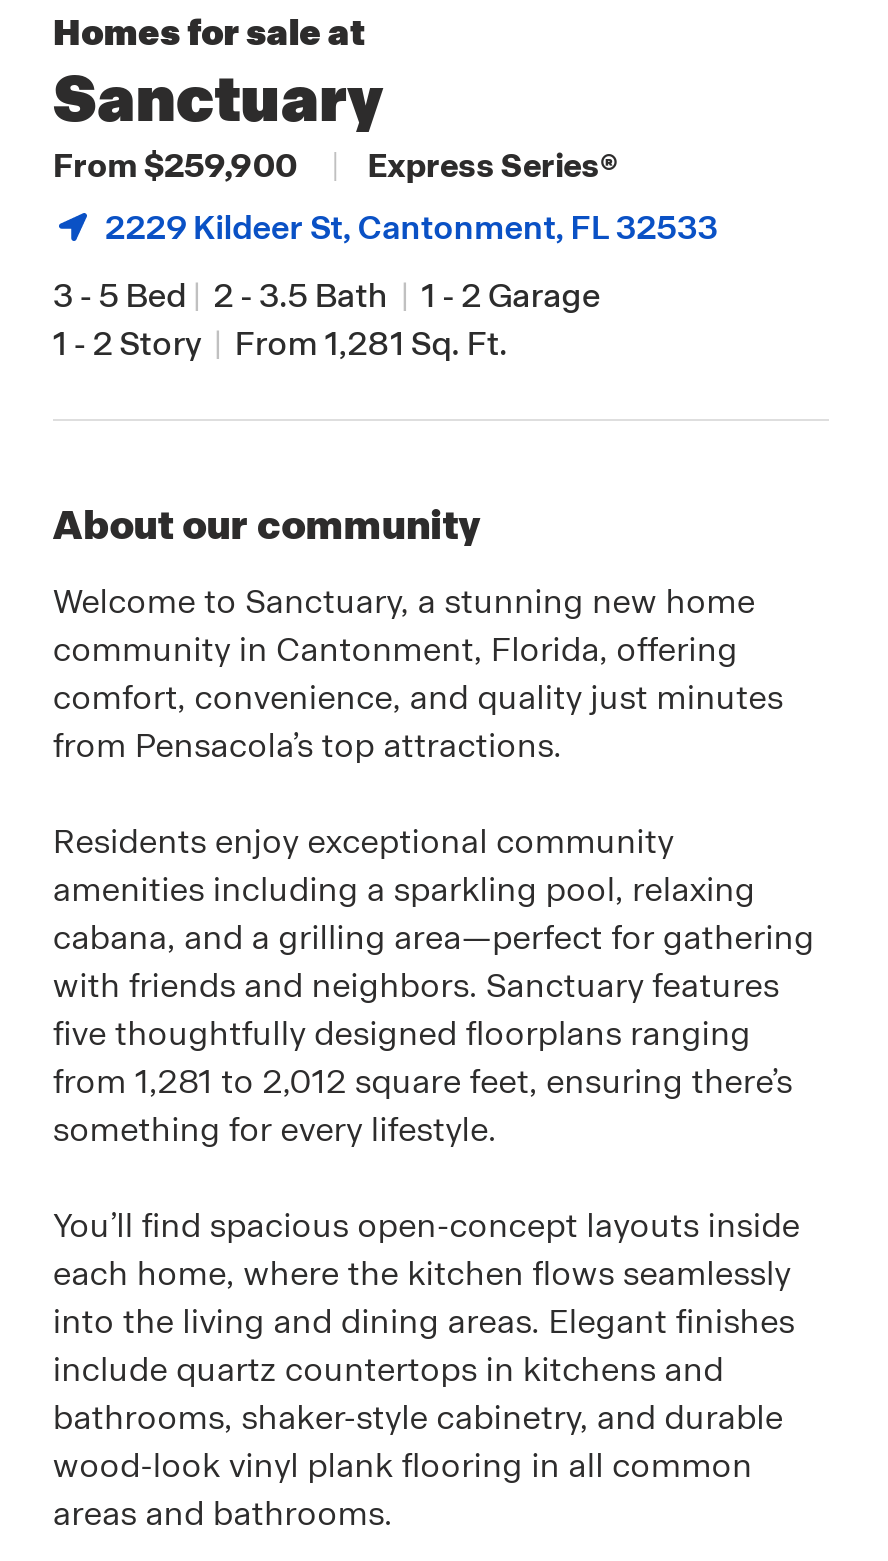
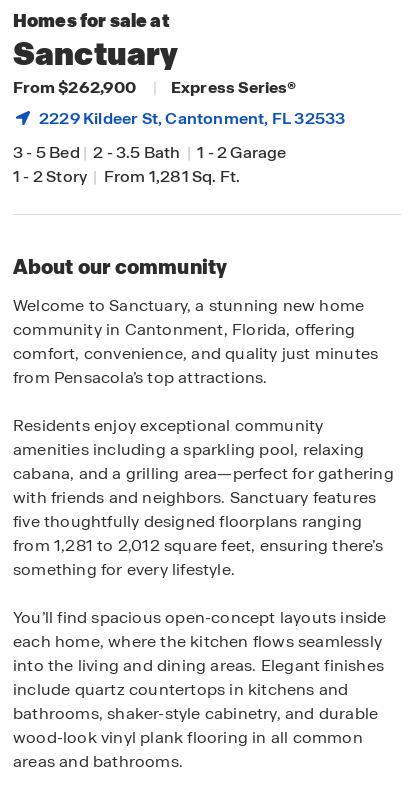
- From $259,900
+ From $262,900
